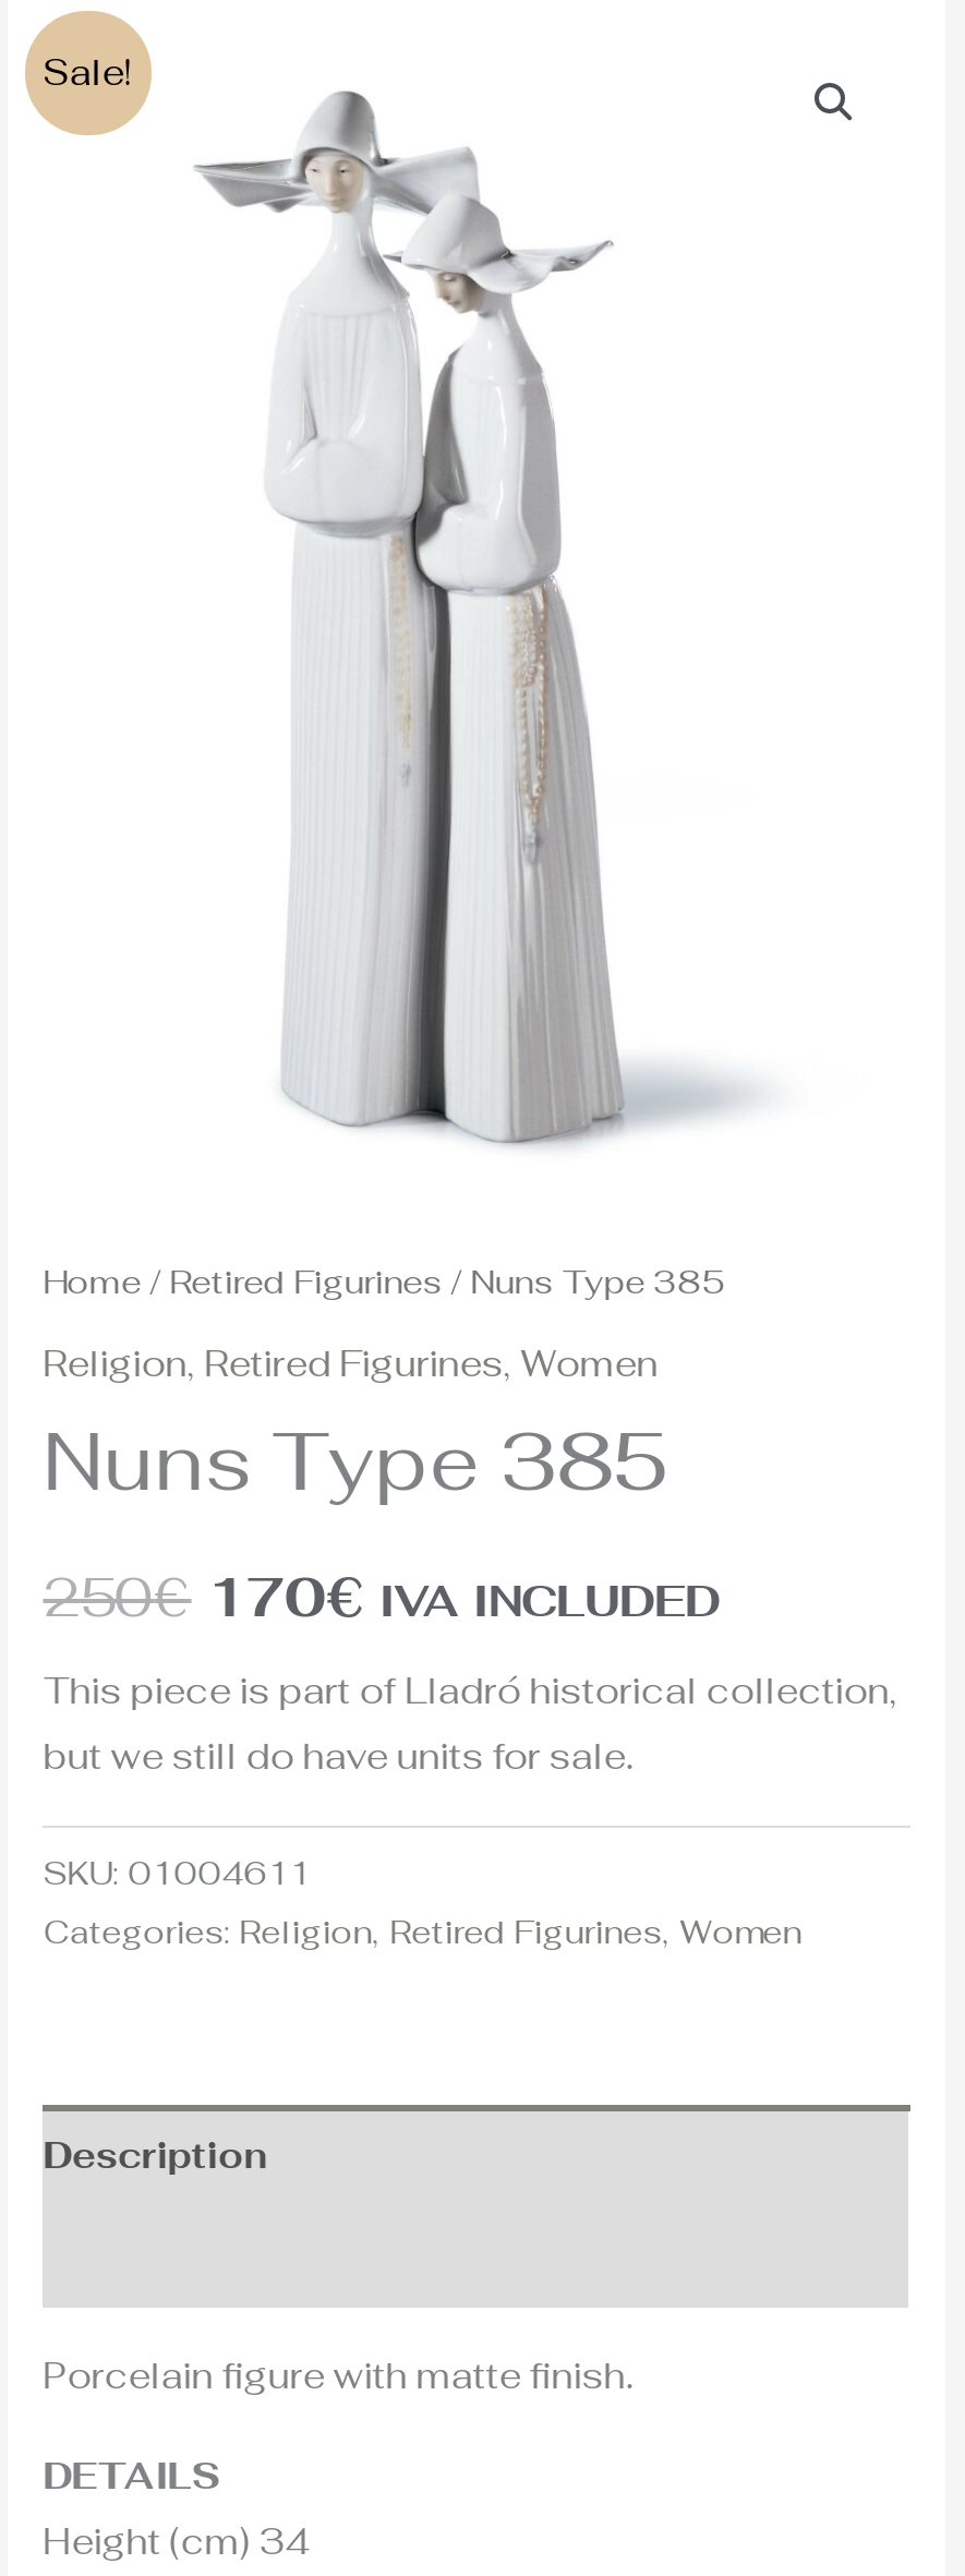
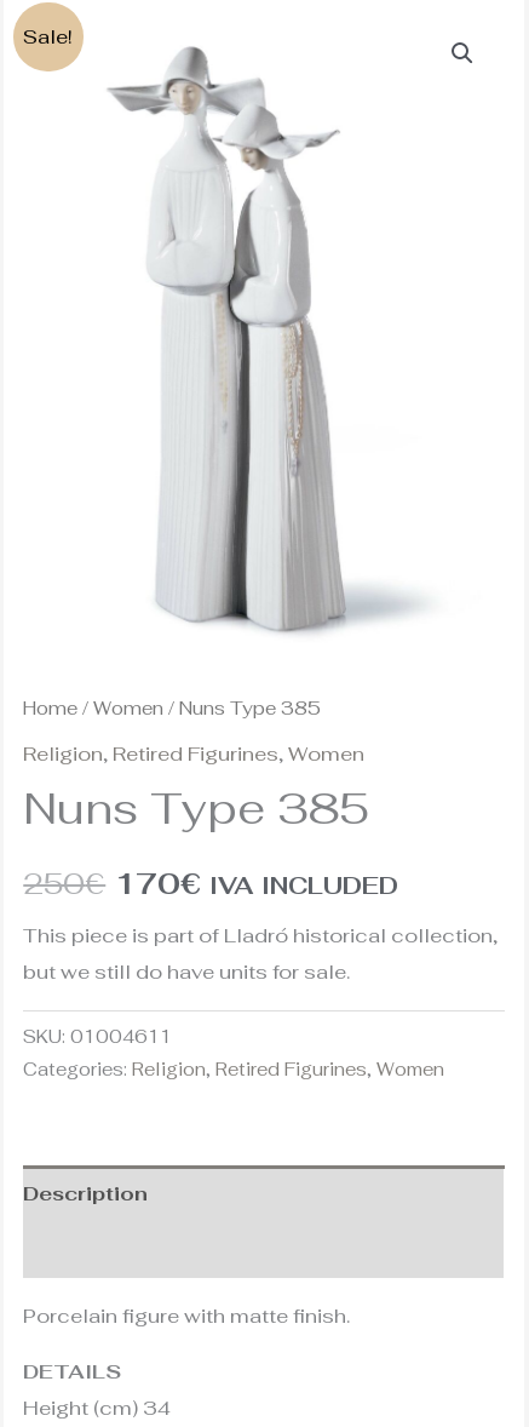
- Home / Retired Figurines / Nuns Type 385
+ Home / Women / Nuns Type 385
